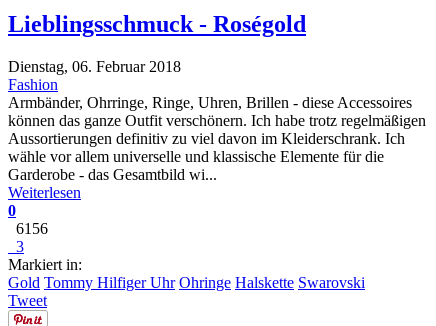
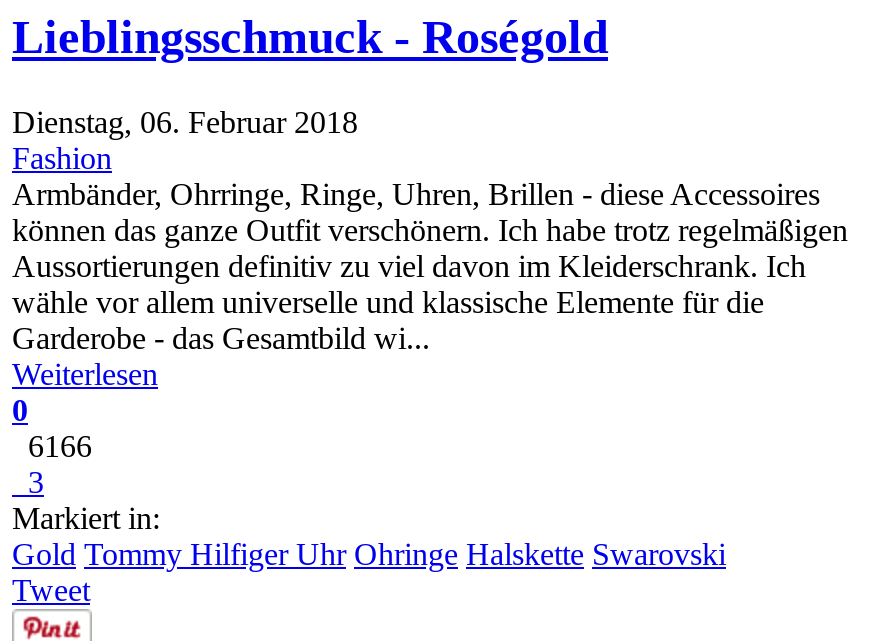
- 6156
+ 6166
